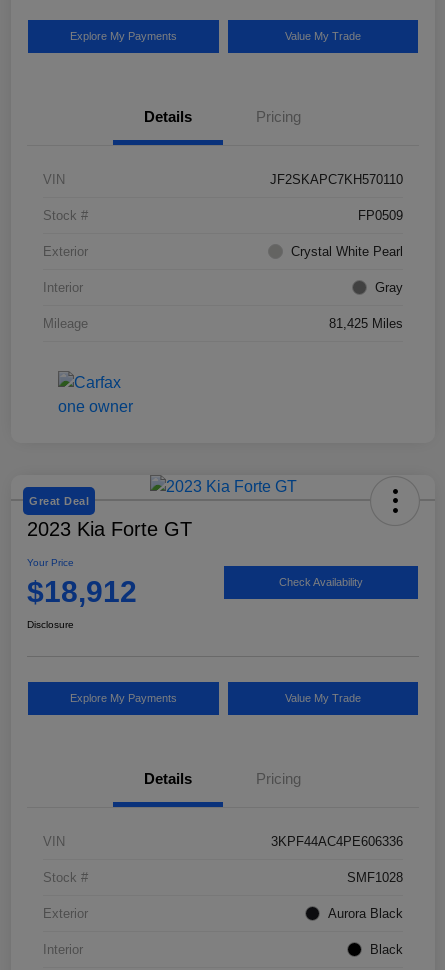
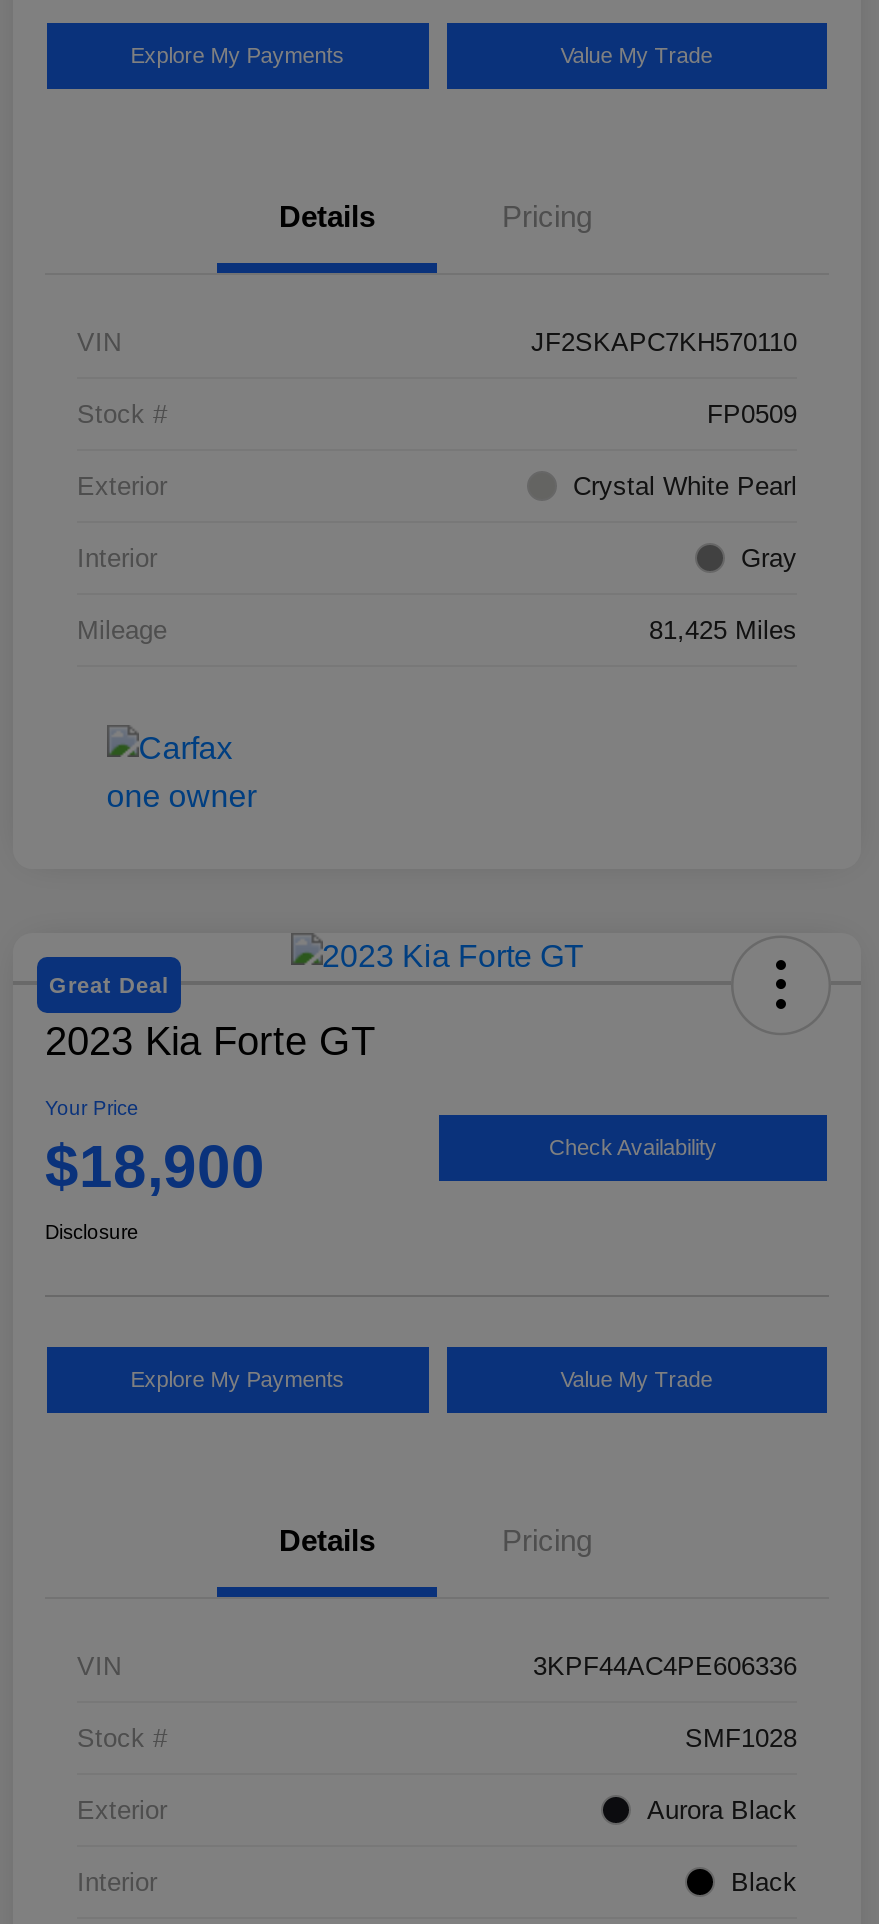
- $18,912
+ $18,900
